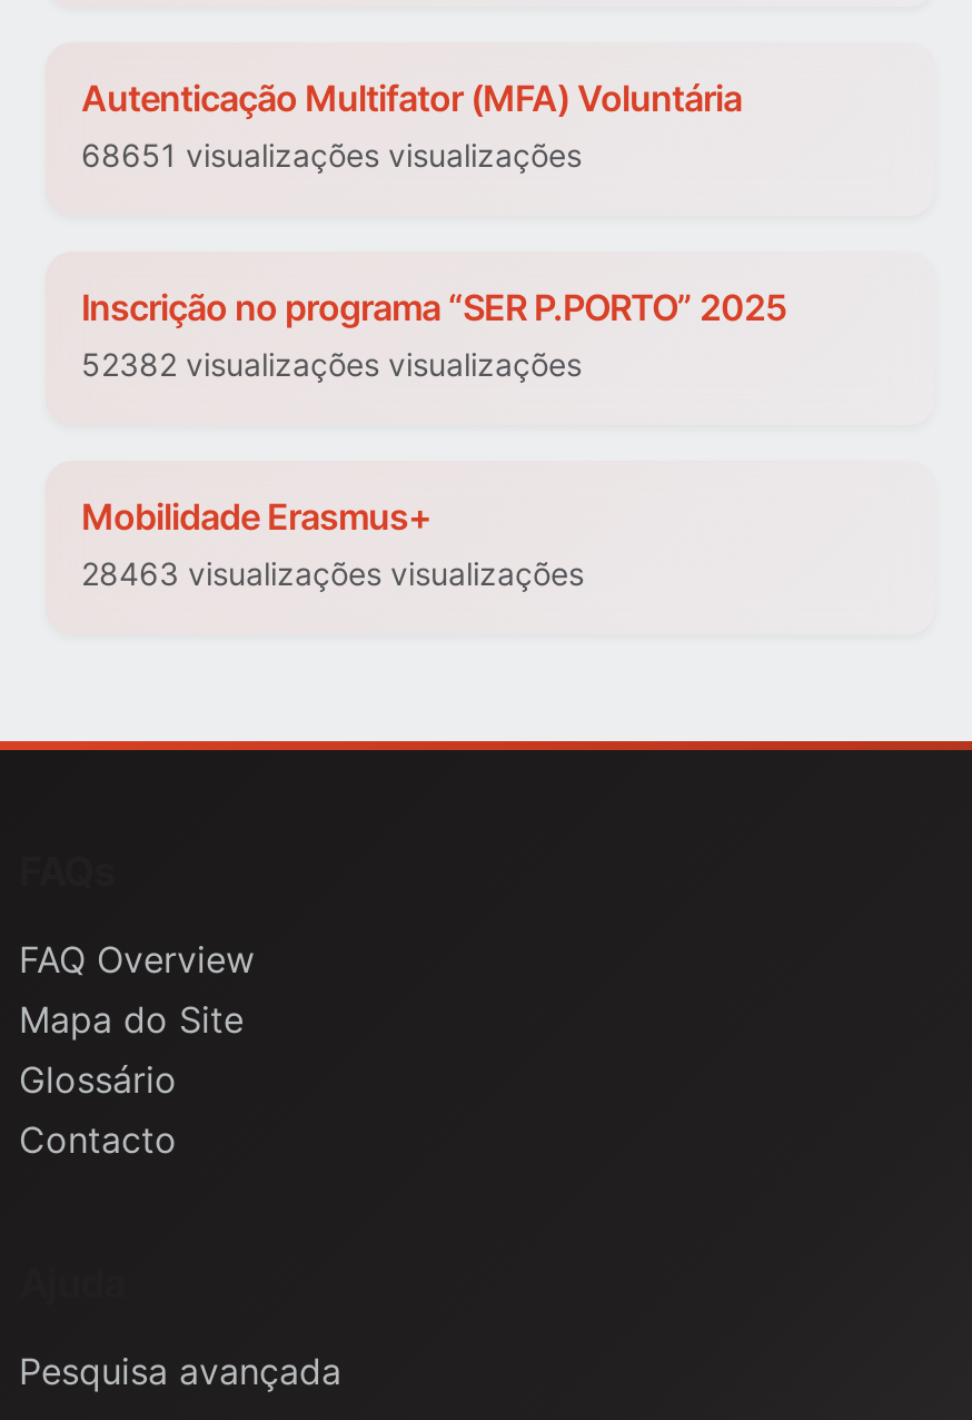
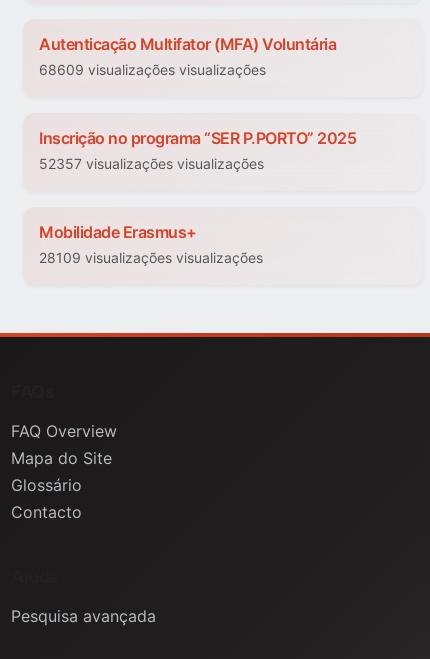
- 68651 visualizações visualizações
+ 68609 visualizações visualizações

- 52382 visualizações visualizações
+ 52357 visualizações visualizações

- 28463 visualizações visualizações
+ 28109 visualizações visualizações
